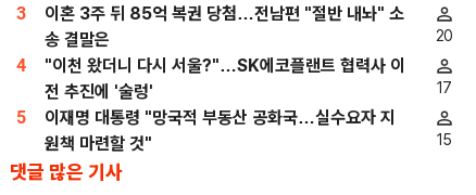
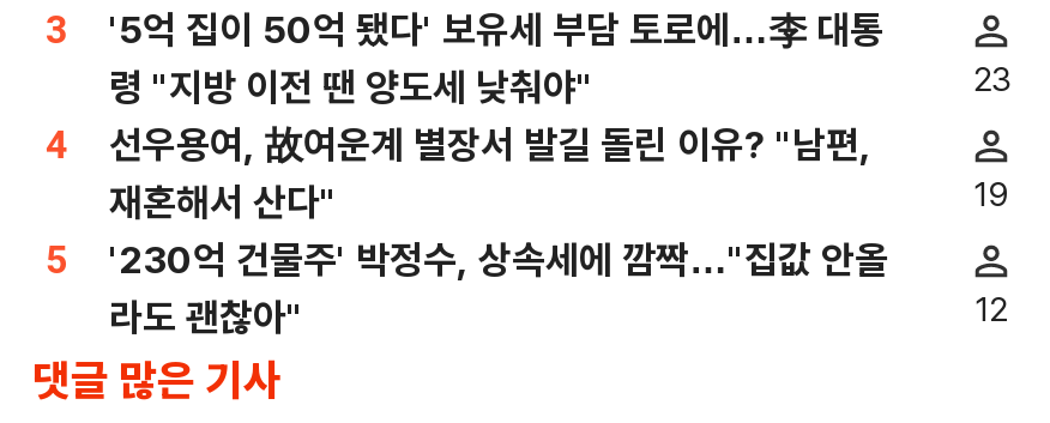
- 이혼 3주 뒤 85억 복권 당첨…전남편 "절반 내놔" 소
- 송 결말은
- 20
+ '5억 집이 50억 됐다' 보유세 부담 토로에…李 대통
+ 령 "지방 이전 땐 양도세 낮춰야"
+ 23

- "이천 왔더니 다시 서울?"…SK에코플랜트 협력사 이
- 전 추진에 '술렁'
- 17
+ 선우용여, 故여운계 별장서 발길 돌린 이유? "남편,
+ 재혼해서 산다"
+ 19

- 이재명 대통령 "망국적 부동산 공화국…실수요자 지
- 원책 마련할 것"
- 15
+ '230억 건물주' 박정수, 상속세에 깜짝…"집값 안올
+ 라도 괜찮아"
+ 12
